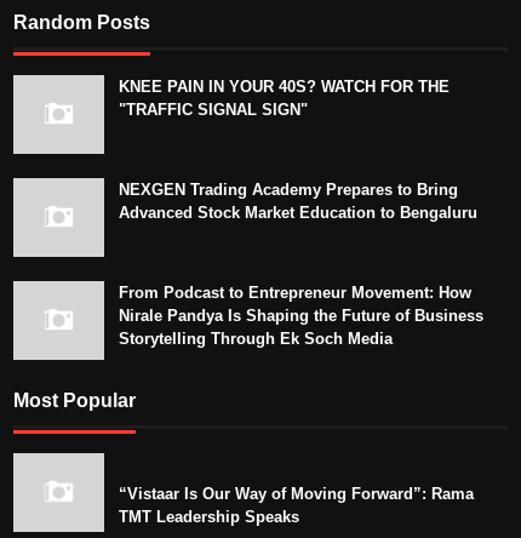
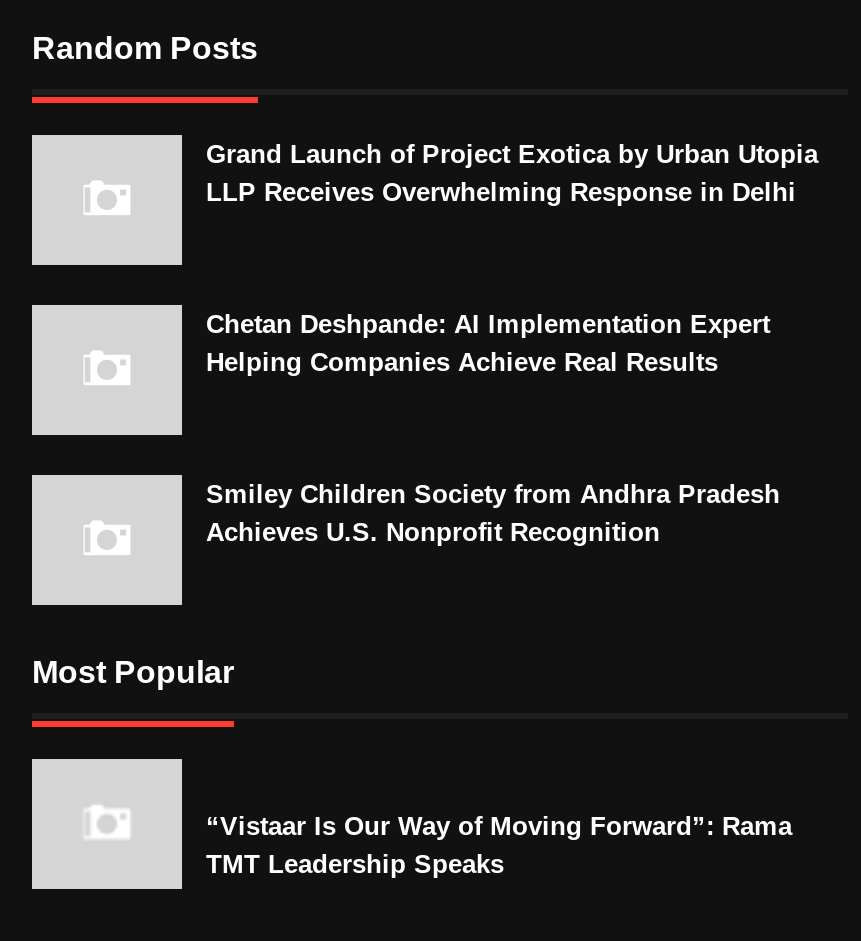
- KNEE PAIN IN YOUR 40S? WATCH FOR THE
- "TRAFFIC SIGNAL SIGN"
+ Grand Launch of Project Exotica by Urban Utopia
+ LLP Receives Overwhelming Response in Delhi

- NEXGEN Trading Academy Prepares to Bring
- Advanced Stock Market Education to Bengaluru
+ Chetan Deshpande: AI Implementation Expert
+ Helping Companies Achieve Real Results

- From Podcast to Entrepreneur Movement: How
- Nirale Pandya Is Shaping the Future of Business
- Storytelling Through Ek Soch Media
+ Smiley Children Society from Andhra Pradesh
+ Achieves U.S. Nonprofit Recognition
